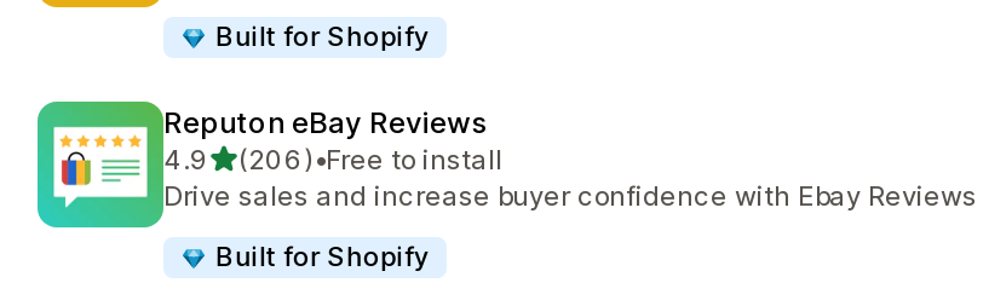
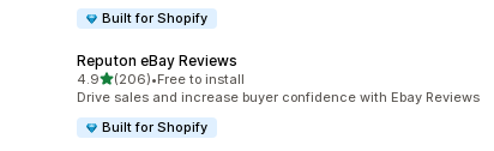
- [image]
